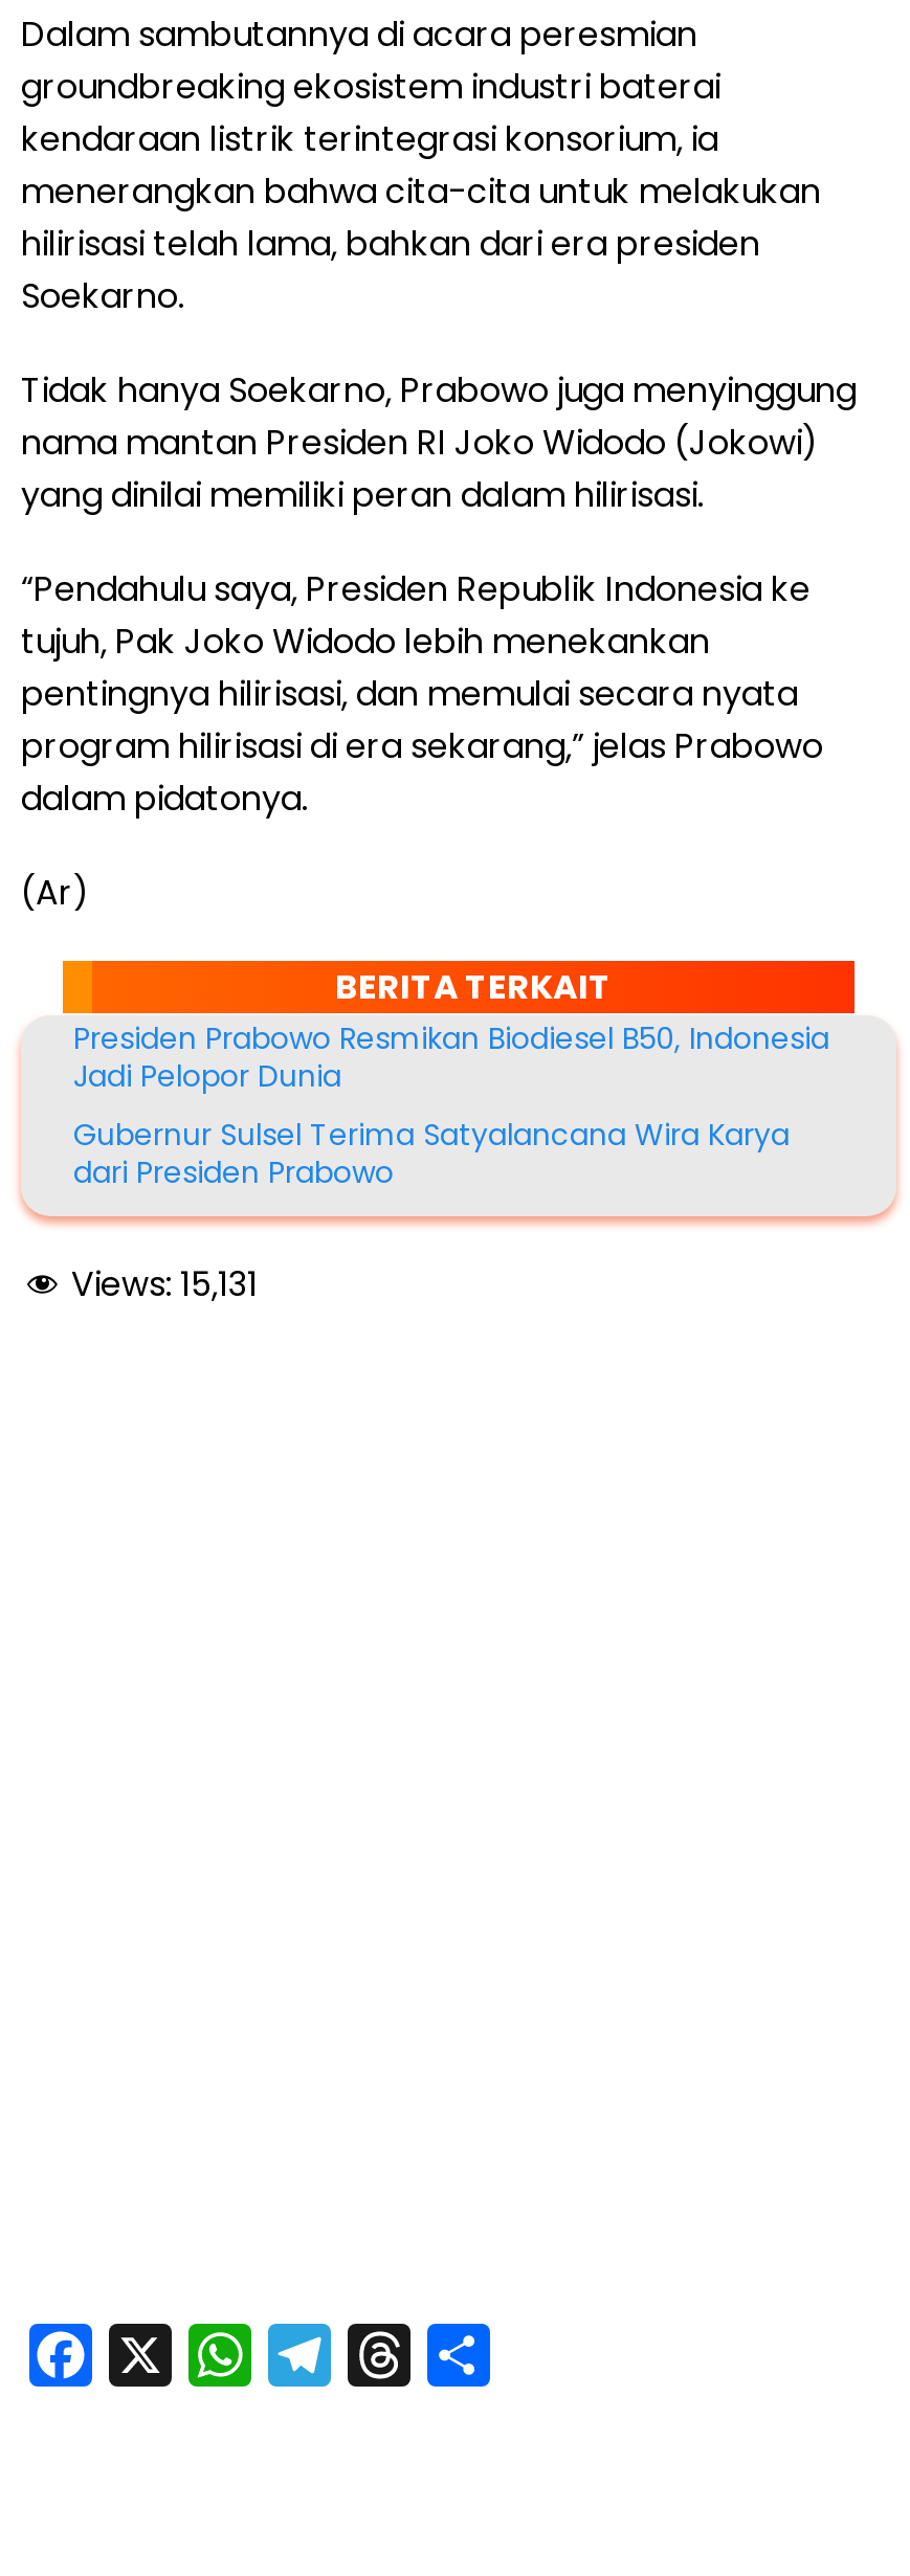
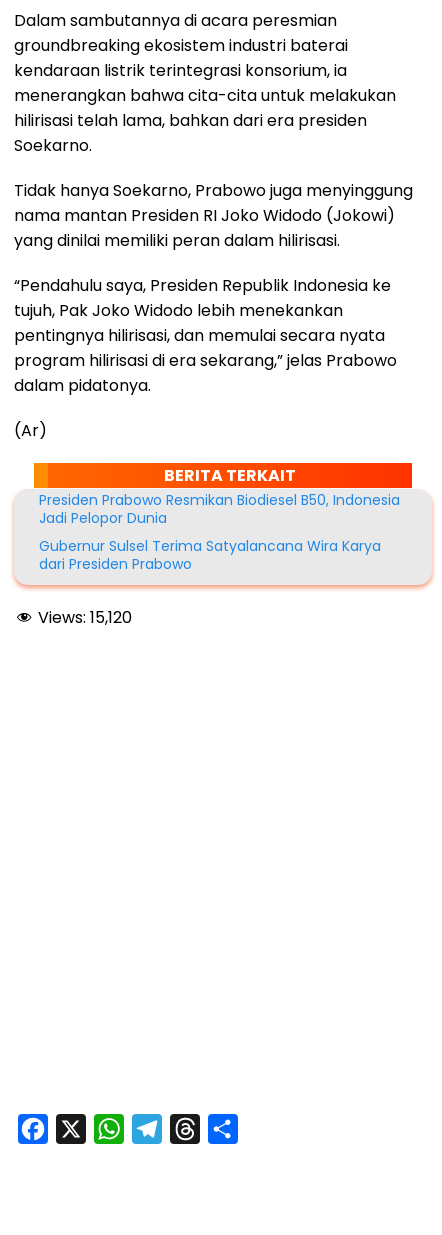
- Views: 15,131
+ Views: 15,120
